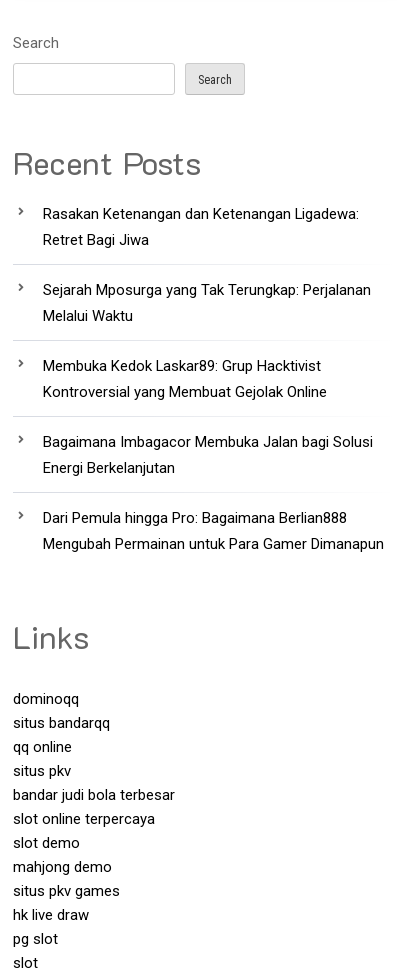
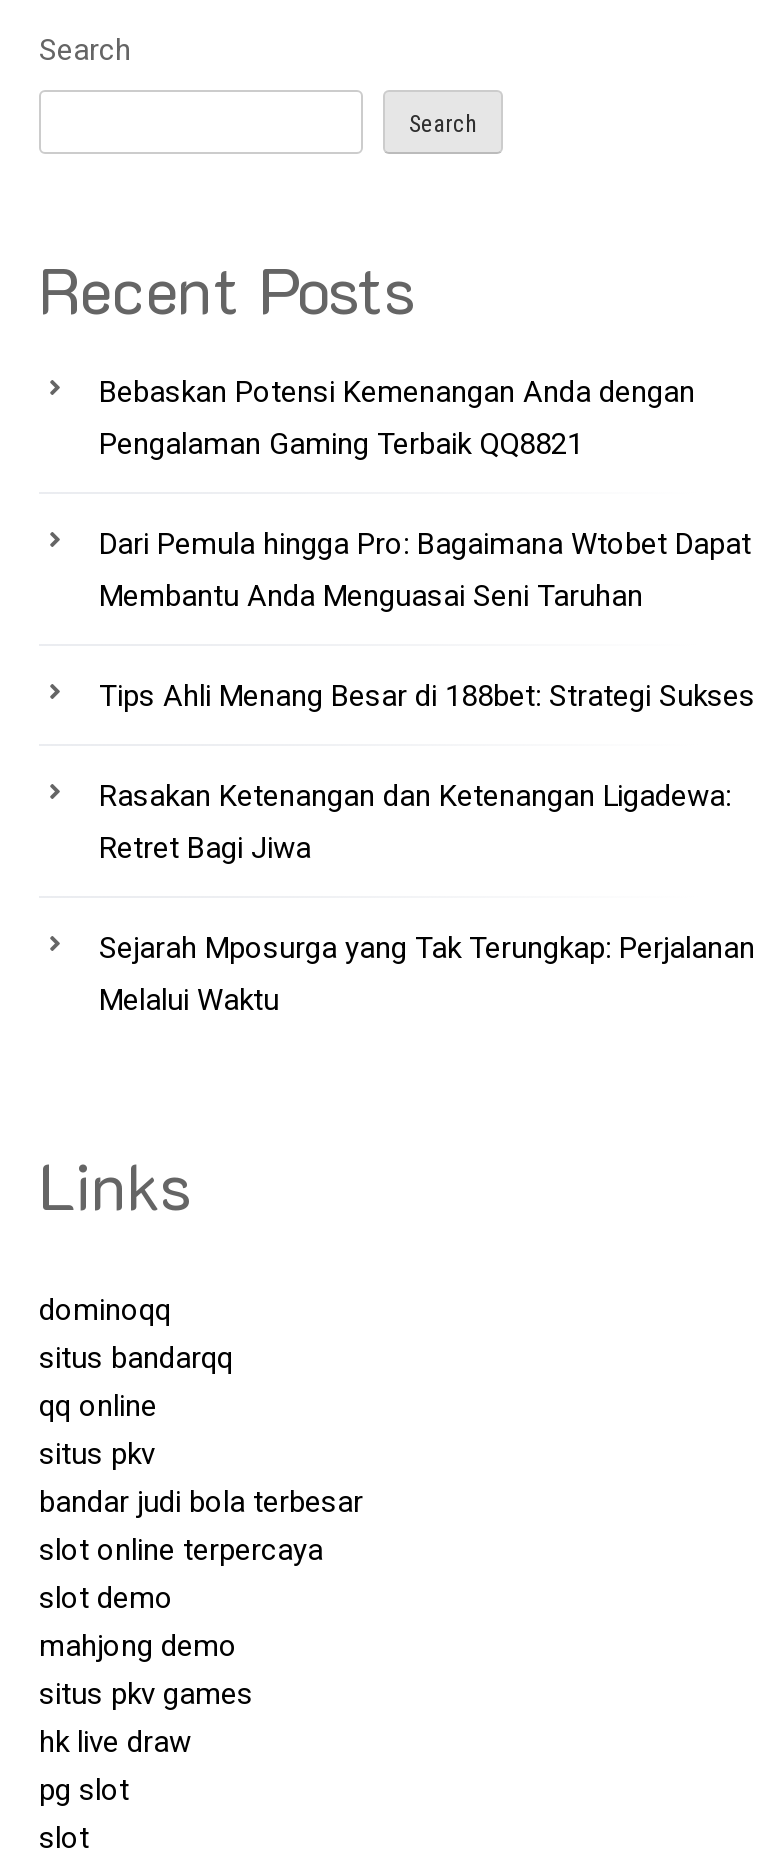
+ Bebaskan Potensi Kemenangan Anda dengan
+ Pengalaman Gaming Terbaik QQ8821
+ Dari Pemula hingga Pro: Bagaimana Wtobet Dapat
+ Membantu Anda Menguasai Seni Taruhan
+ Tips Ahli Menang Besar di 188bet: Strategi Sukses

moved down: Rasakan Ketenangan dan Ketenangan Ligadewa: | Retret Bagi Jiwa | Sejarah Mposurga yang Tak Terungkap: Perjalanan | Melalui Waktu

- Membuka Kedok Laskar89: Grup Hacktivist
- Kontroversial yang Membuat Gejolak Online
- Bagaimana Imbagacor Membuka Jalan bagi Solusi
- Energi Berkelanjutan
- Dari Pemula hingga Pro: Bagaimana Berlian888
- Mengubah Permainan untuk Para Gamer Dimanapun
